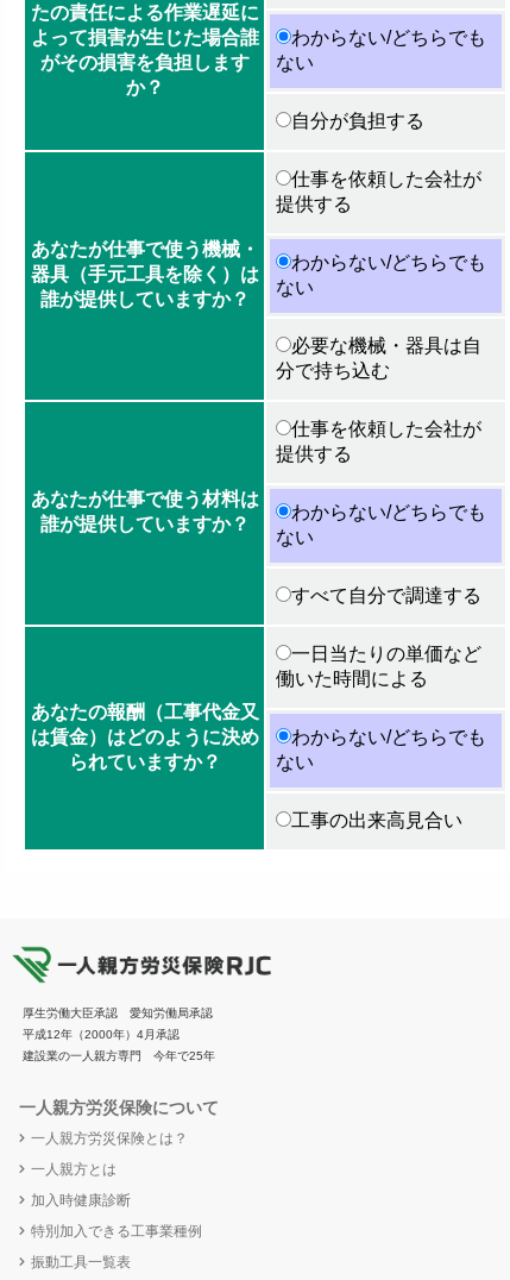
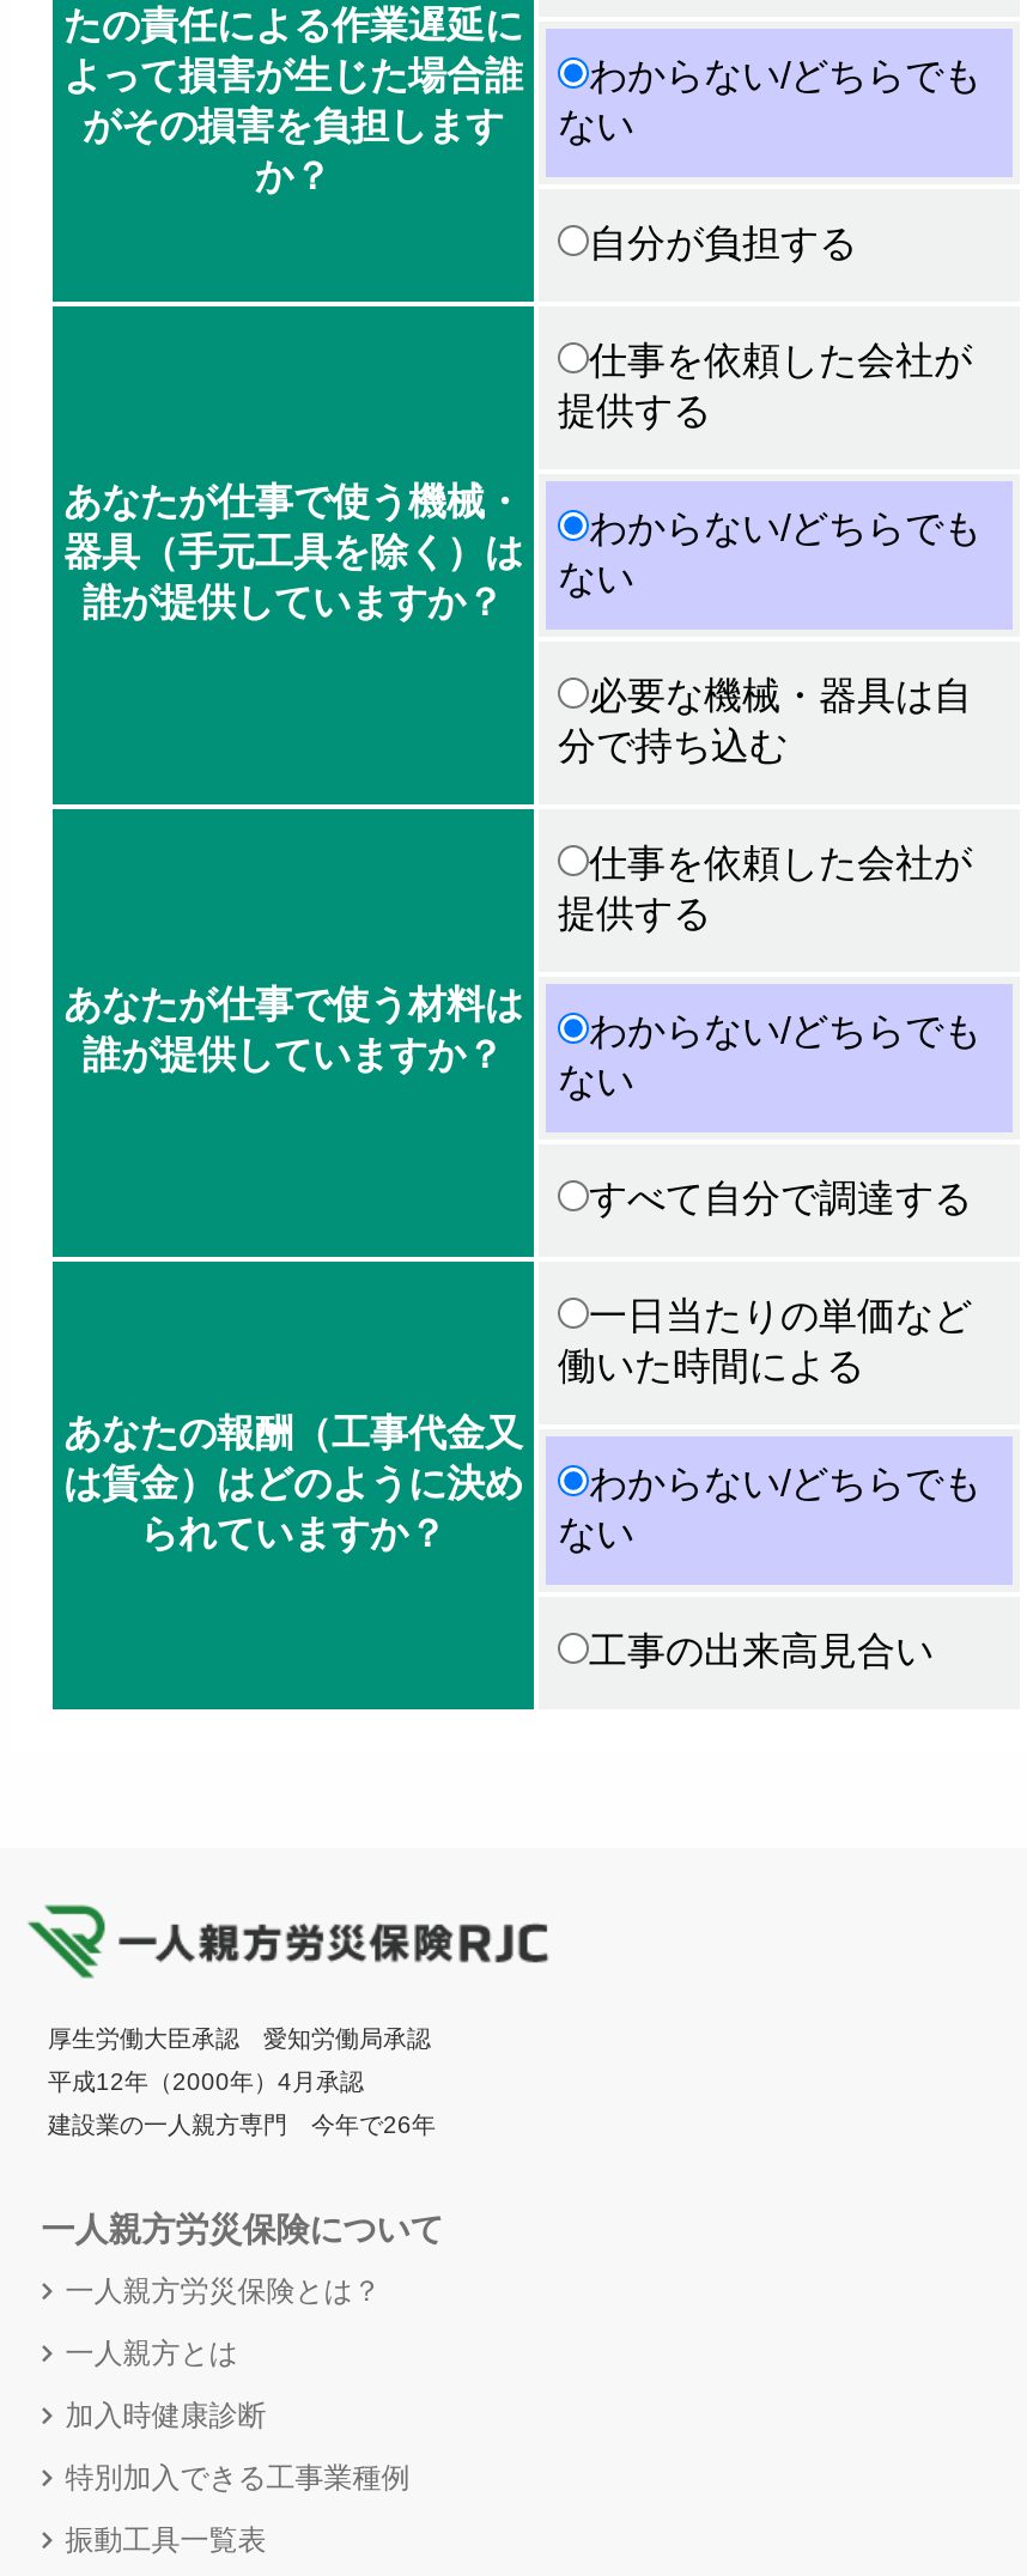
- 建設業の一人親方専門 今年で25年
+ 建設業の一人親方専門 今年で26年
